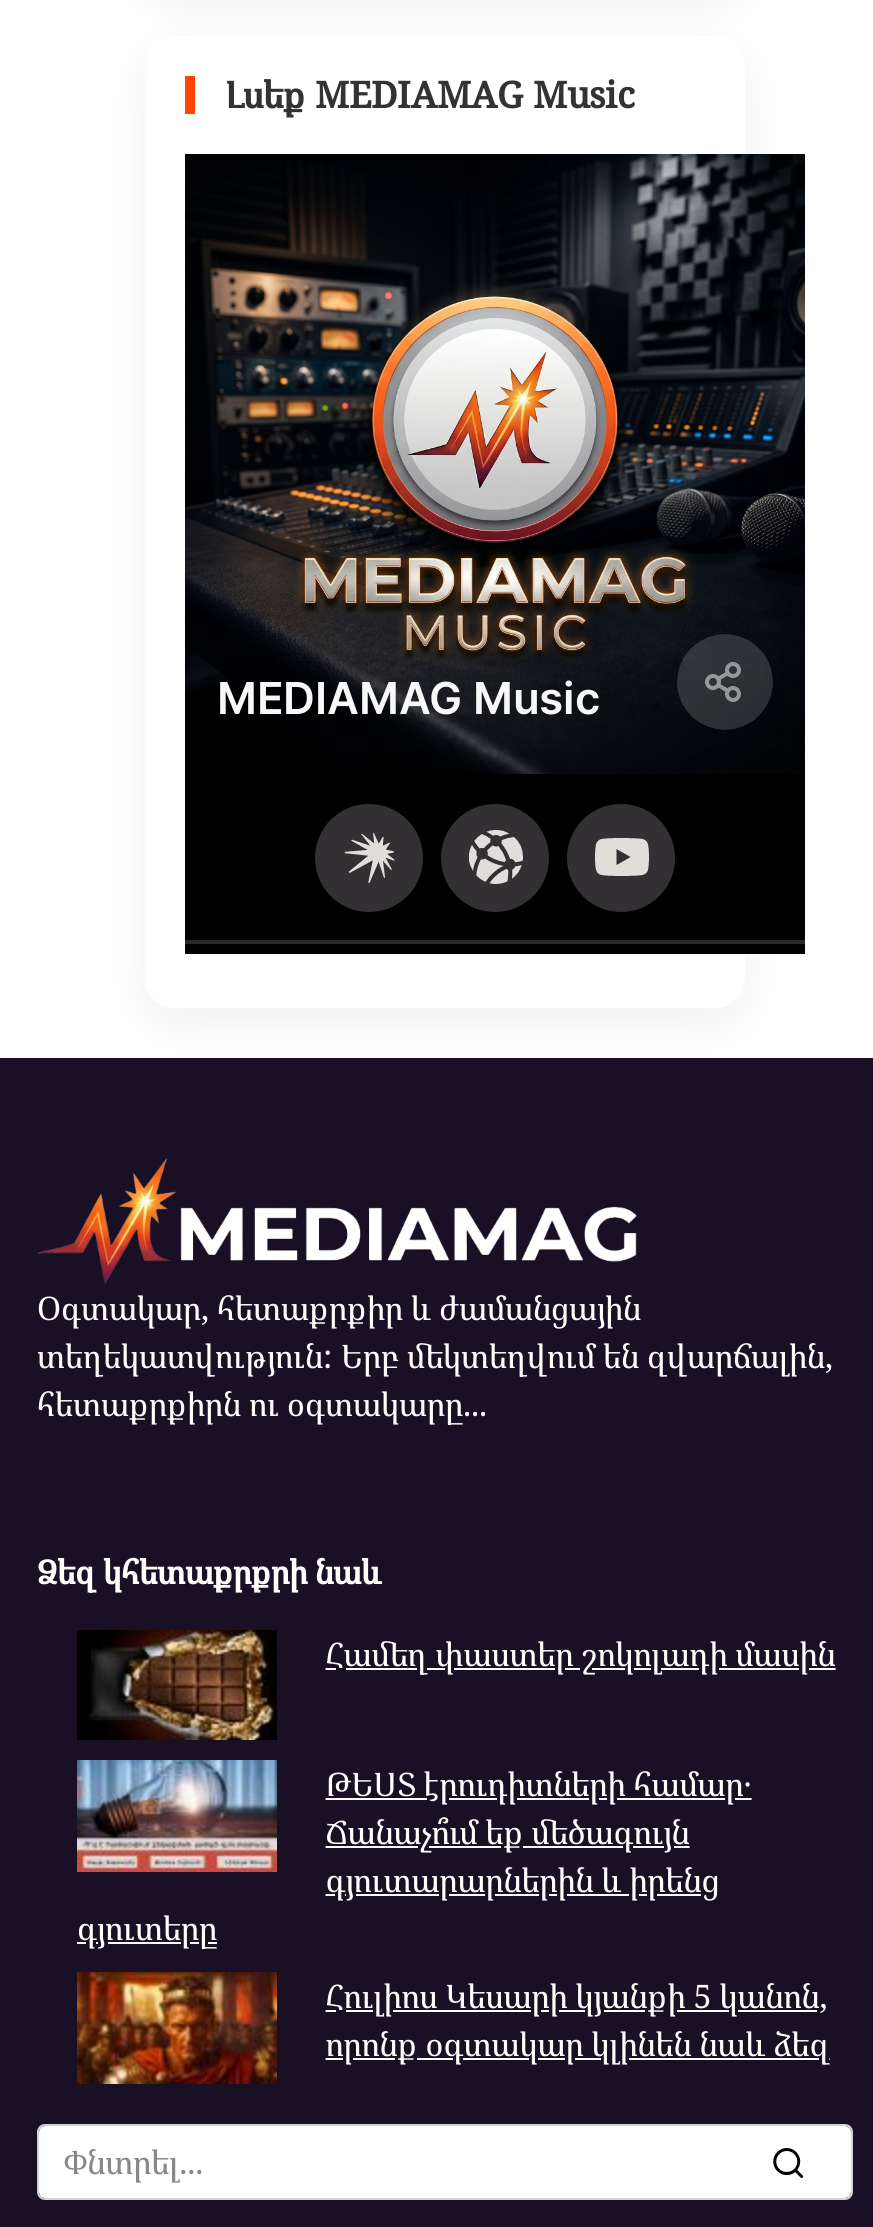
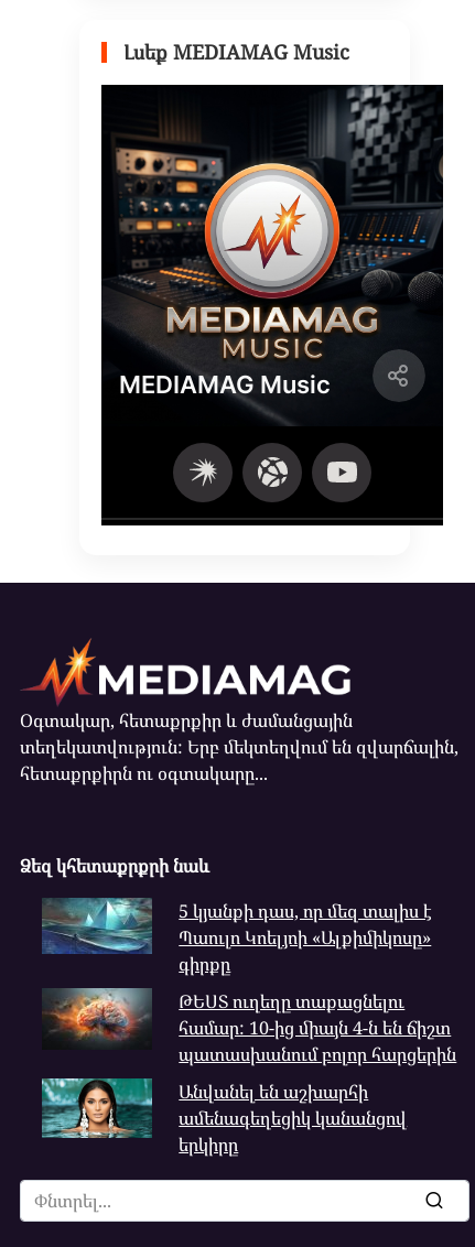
- [image]
- Համեղ փաստեր շոկոլադի մասին
+ [image]
+ 5 կյանքի դաս, որ մեզ տալիս է
+ Պաուլո Կոելյոի «Ալքիմիկոսը»
+ գիրքը

- [image]
- ԹԵՍՏ էրուդիտների համար․
- Ճանաչո՞ւմ եք մեծագույն
- գյուտարարներին և իրենց
- գյուտերը
+ [image]
+ ԹԵՍՏ ուղեղը տաքացնելու
+ համար: 10-ից միայն 4-ն են ճիշտ
+ պատասխանում բոլոր հարցերին

- [image]
- Հուլիոս Կեսարի կյանքի 5 կանոն,
- որոնք օգտակար կլինեն նաև ձեզ
+ [image]
+ Անվանել են աշխարհի
+ ամենագեղեցիկ կանանցով
+ երկիրը
